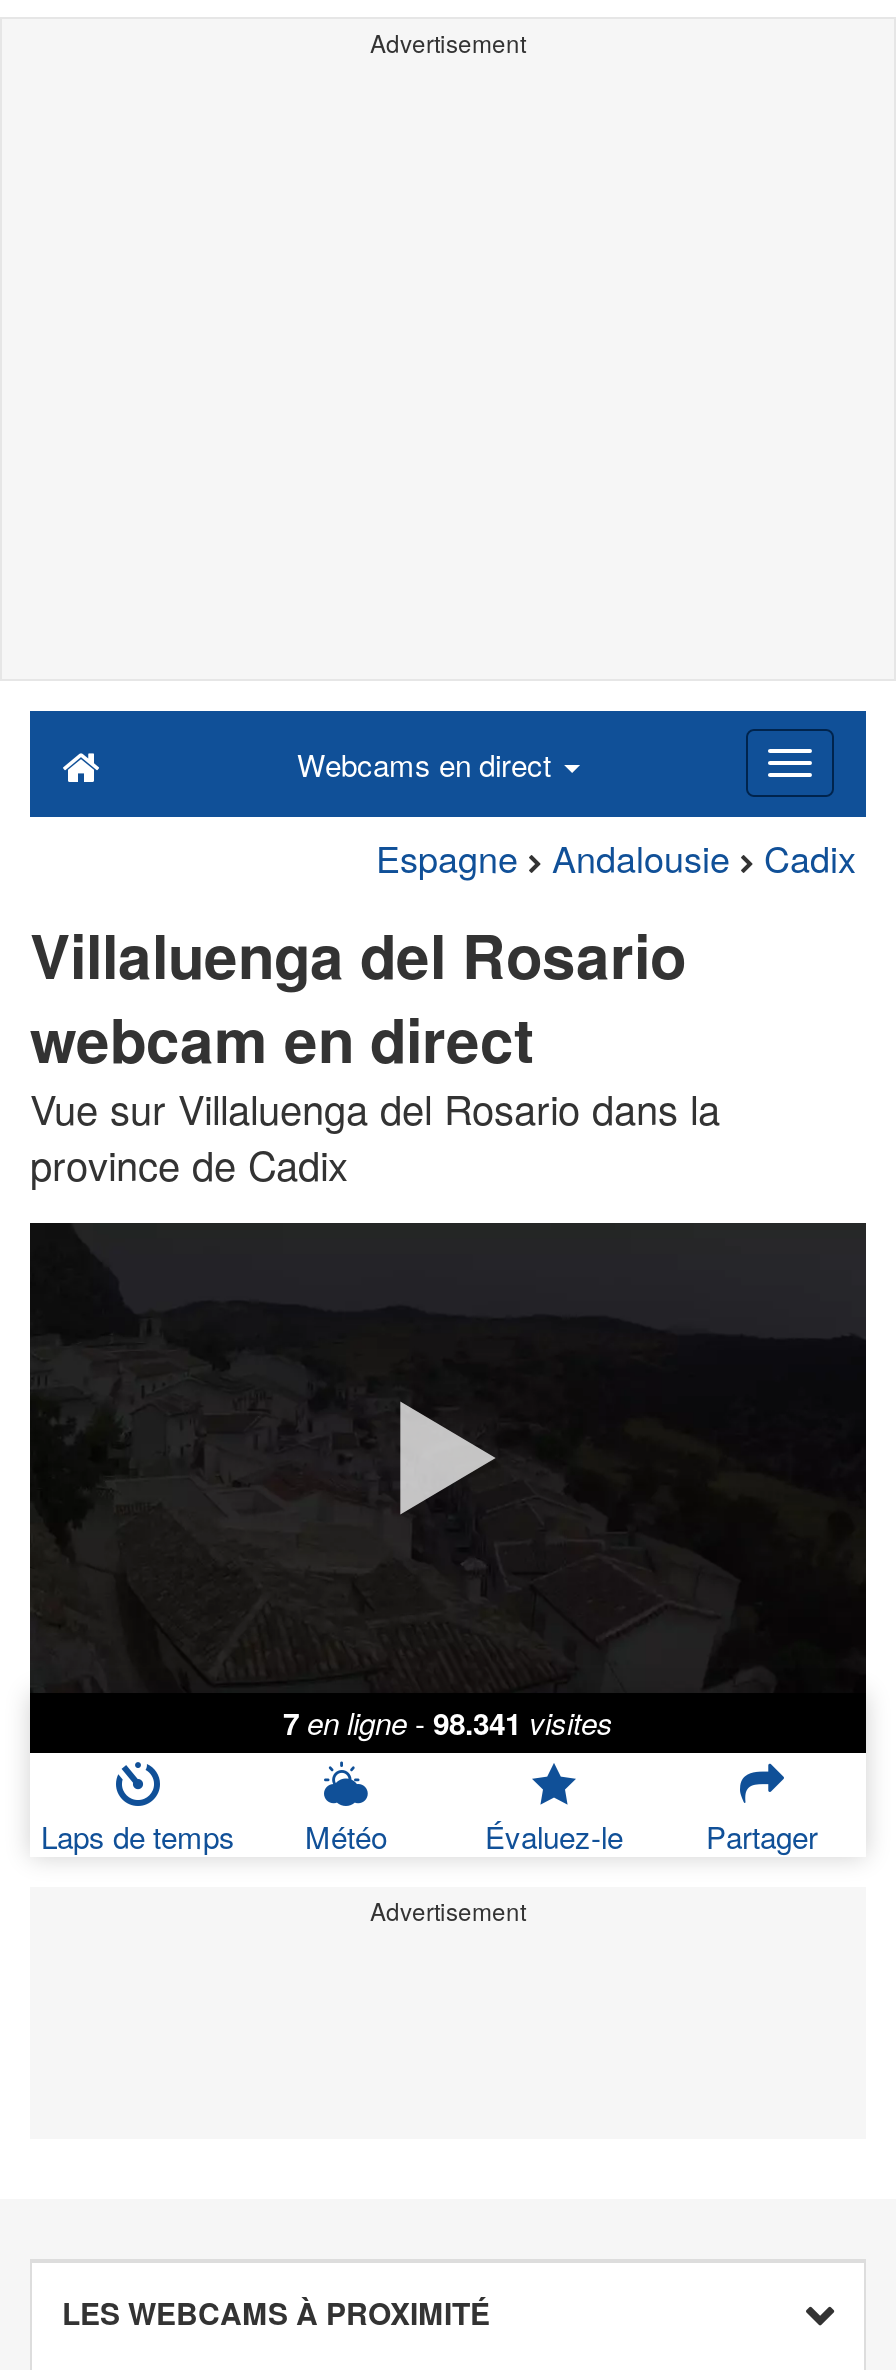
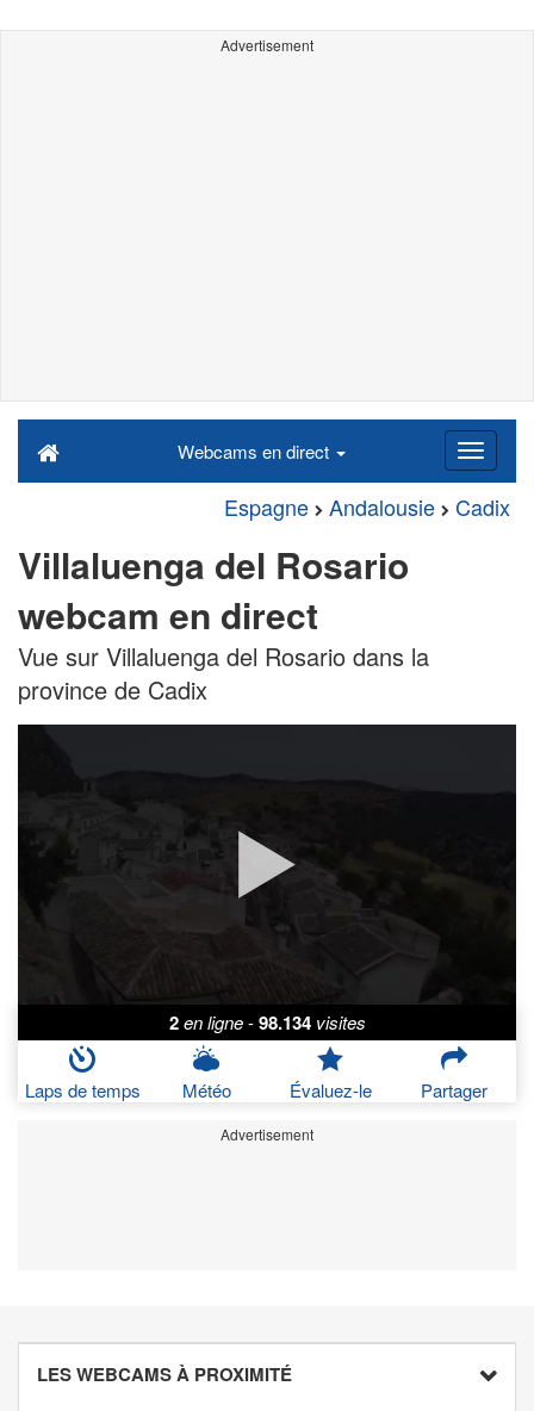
- 7 en ligne - 98.341 visites
+ 2 en ligne - 98.134 visites
